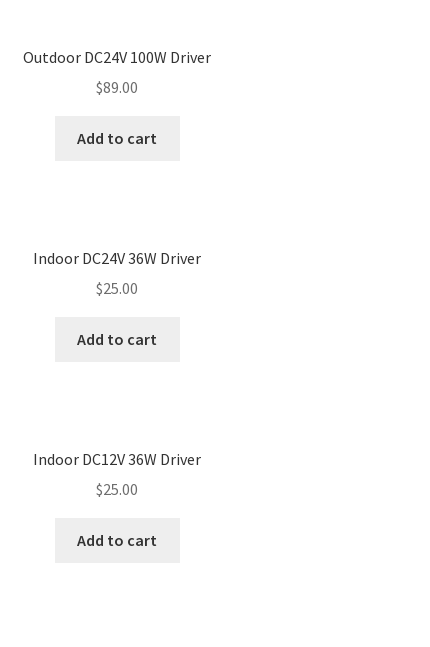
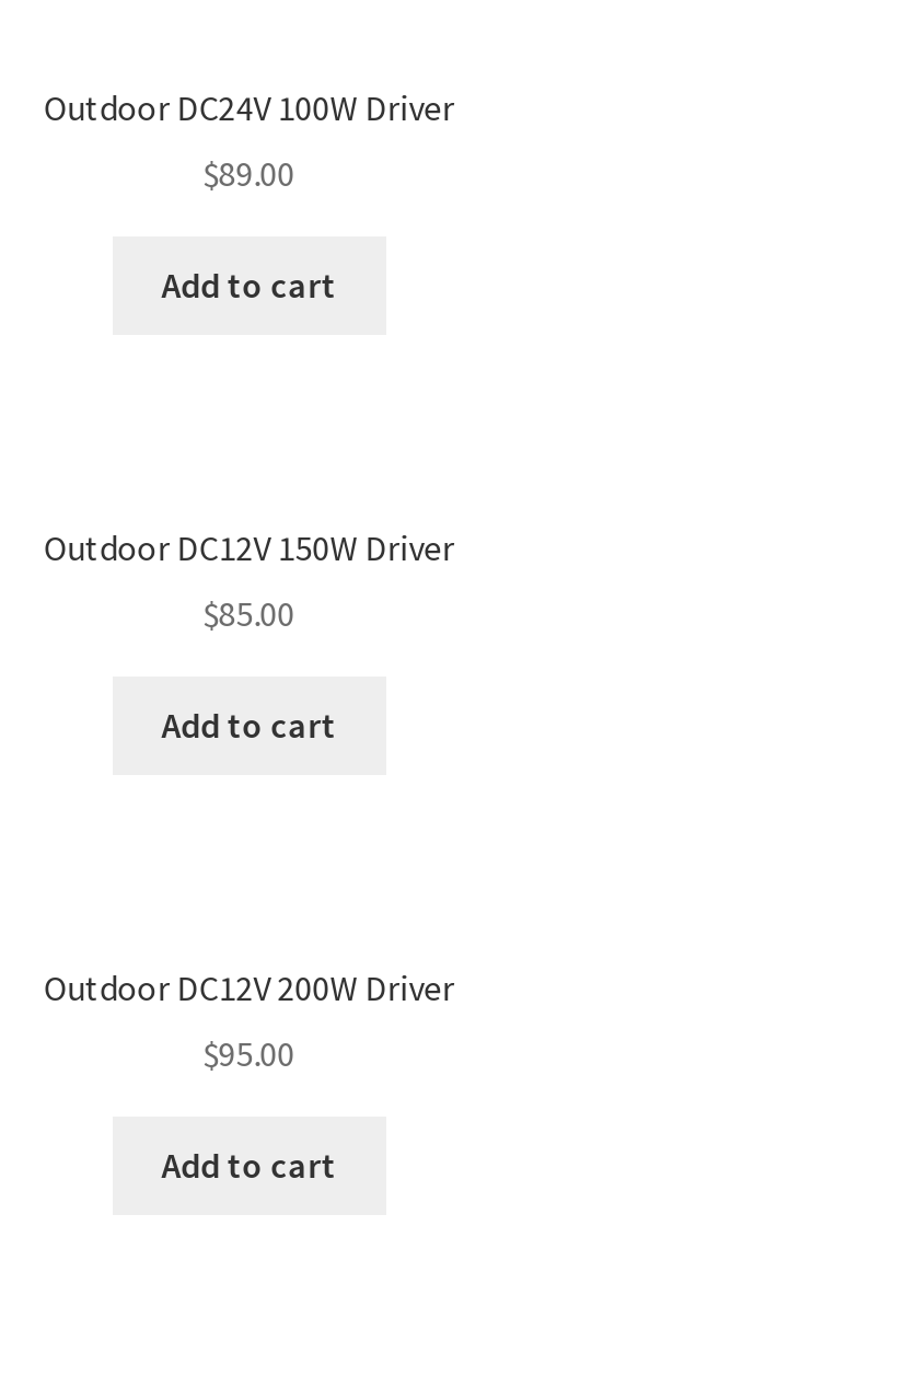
- Indoor DC24V 36W Driver
+ Outdoor DC12V 150W Driver

- $25.00
+ $85.00

- Indoor DC12V 36W Driver
+ Outdoor DC12V 200W Driver

- $25.00
+ $95.00
